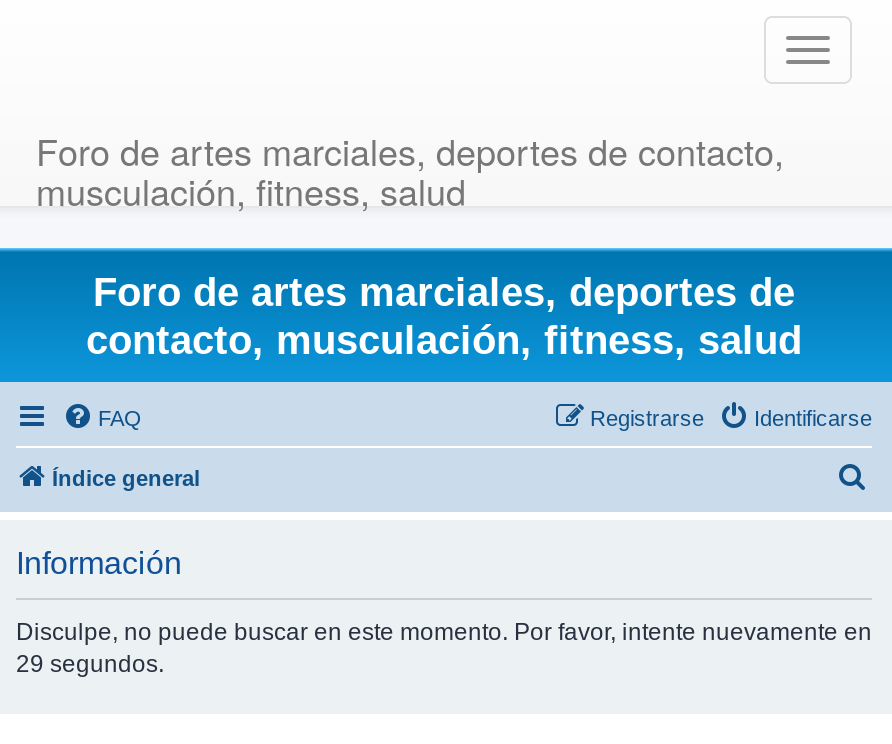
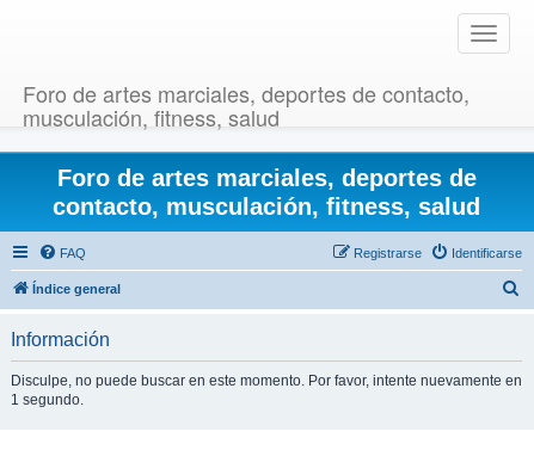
- 29 segundos.
+ 1 segundo.
